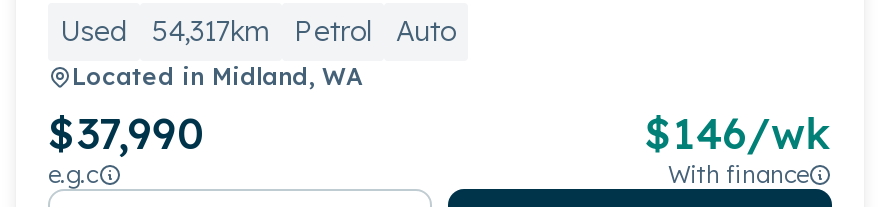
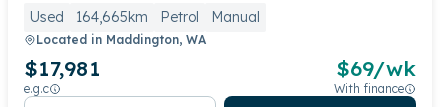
- Auto
- Located in Midland, WA
- $37,990
+ Manual
+ Located in Maddington, WA
+ $17,981

- 54,317km
+ 164,665km

- $146/wk
+ $69/wk
